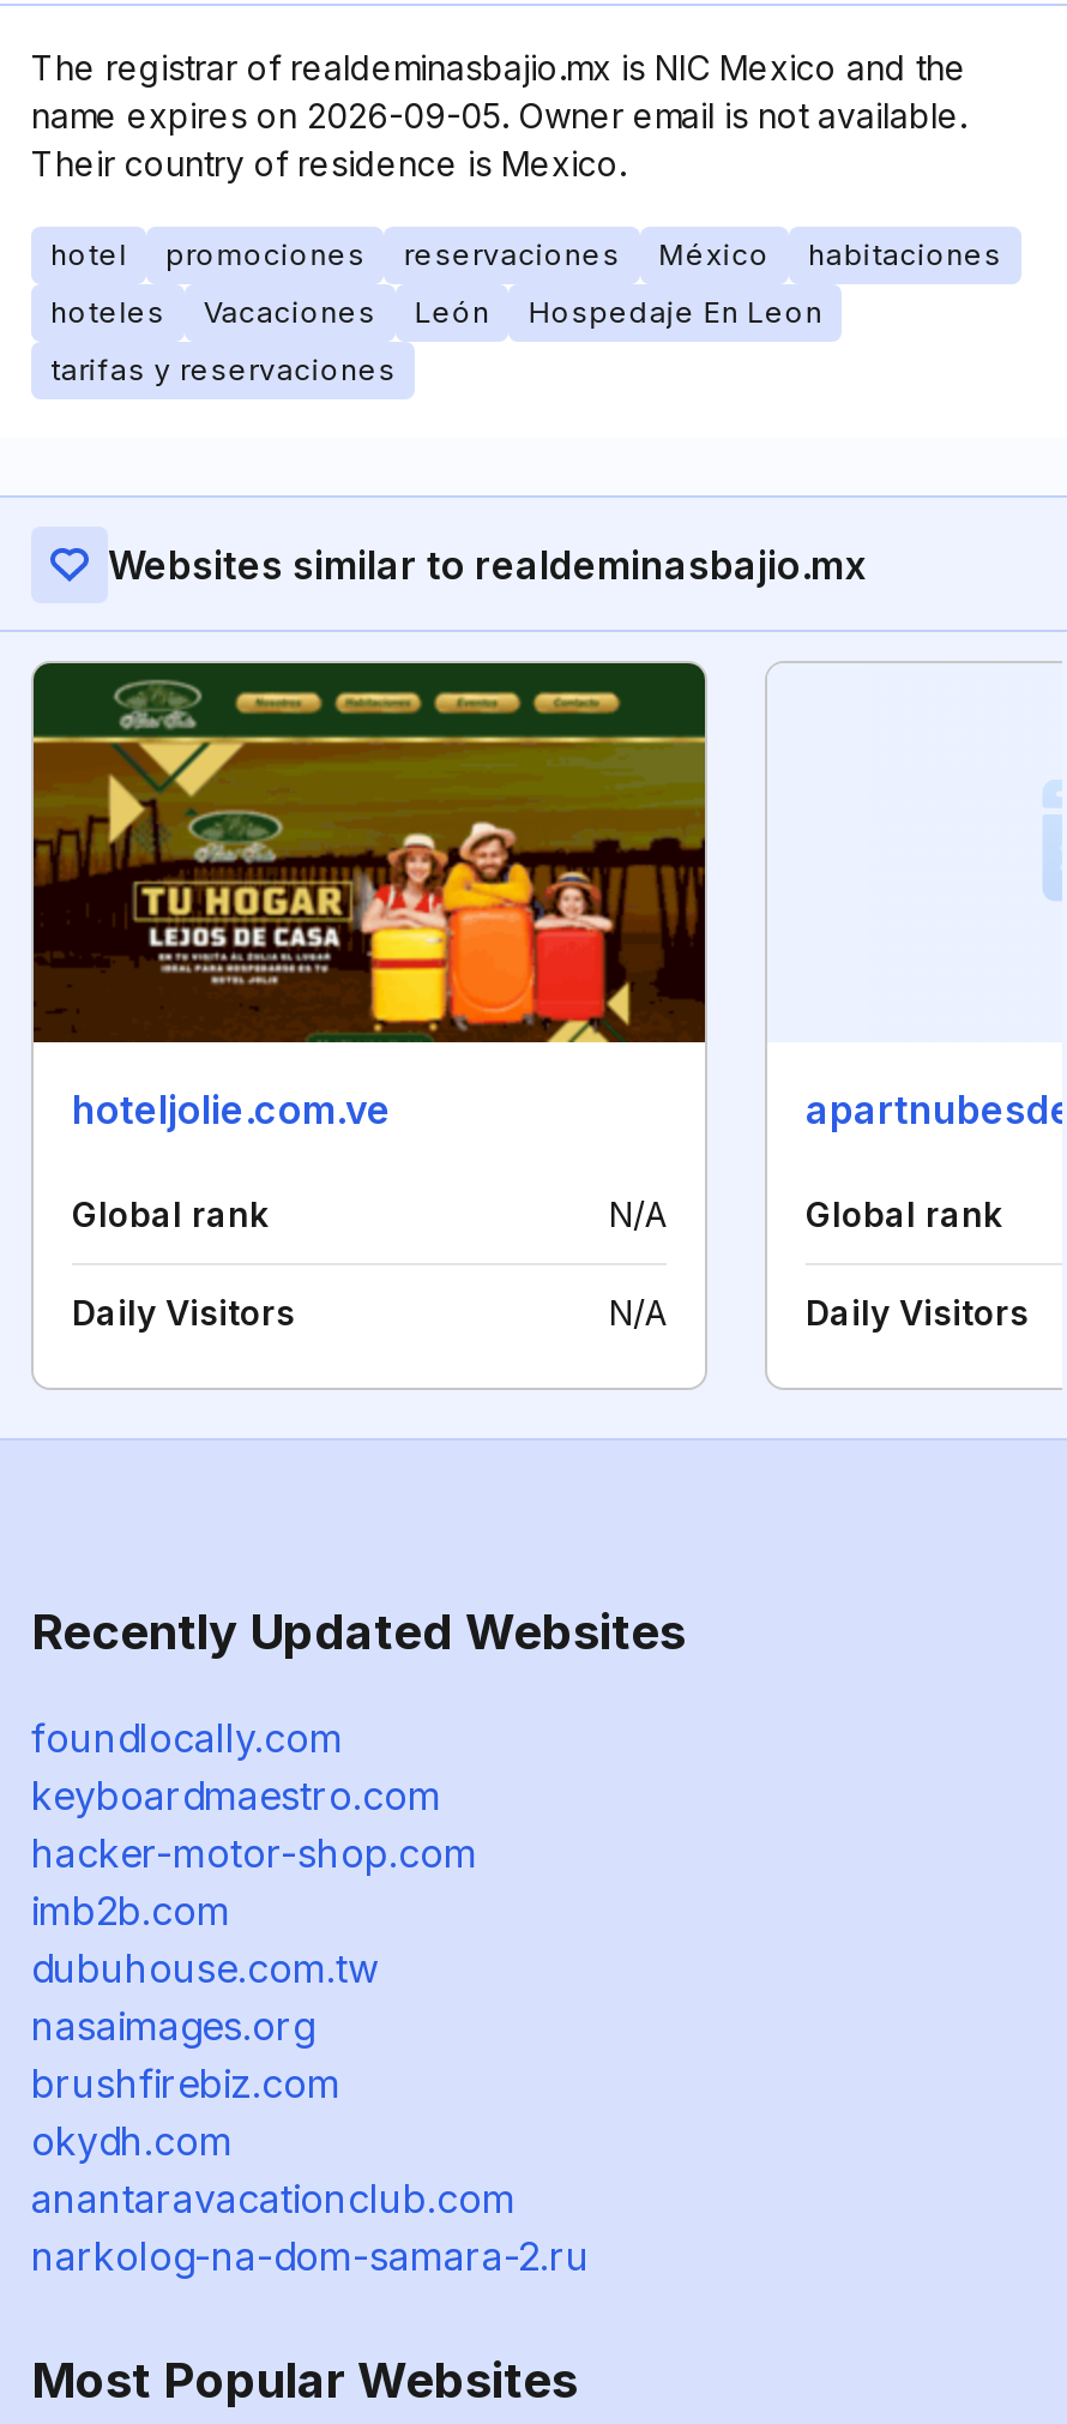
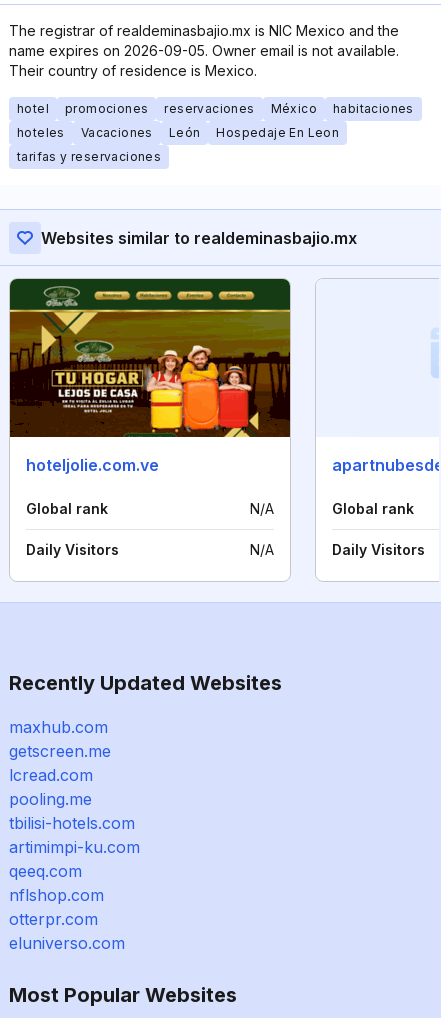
- foundlocally.com
- keyboardmaestro.com
- hacker-motor-shop.com
- imb2b.com
- dubuhouse.com.tw
- nasaimages.org
- brushfirebiz.com
- okydh.com
- anantaravacationclub.com
- narkolog-na-dom-samara-2.ru
+ maxhub.com
+ getscreen.me
+ lcread.com
+ pooling.me
+ tbilisi-hotels.com
+ artimimpi-ku.com
+ qeeq.com
+ nflshop.com
+ otterpr.com
+ eluniverso.com
